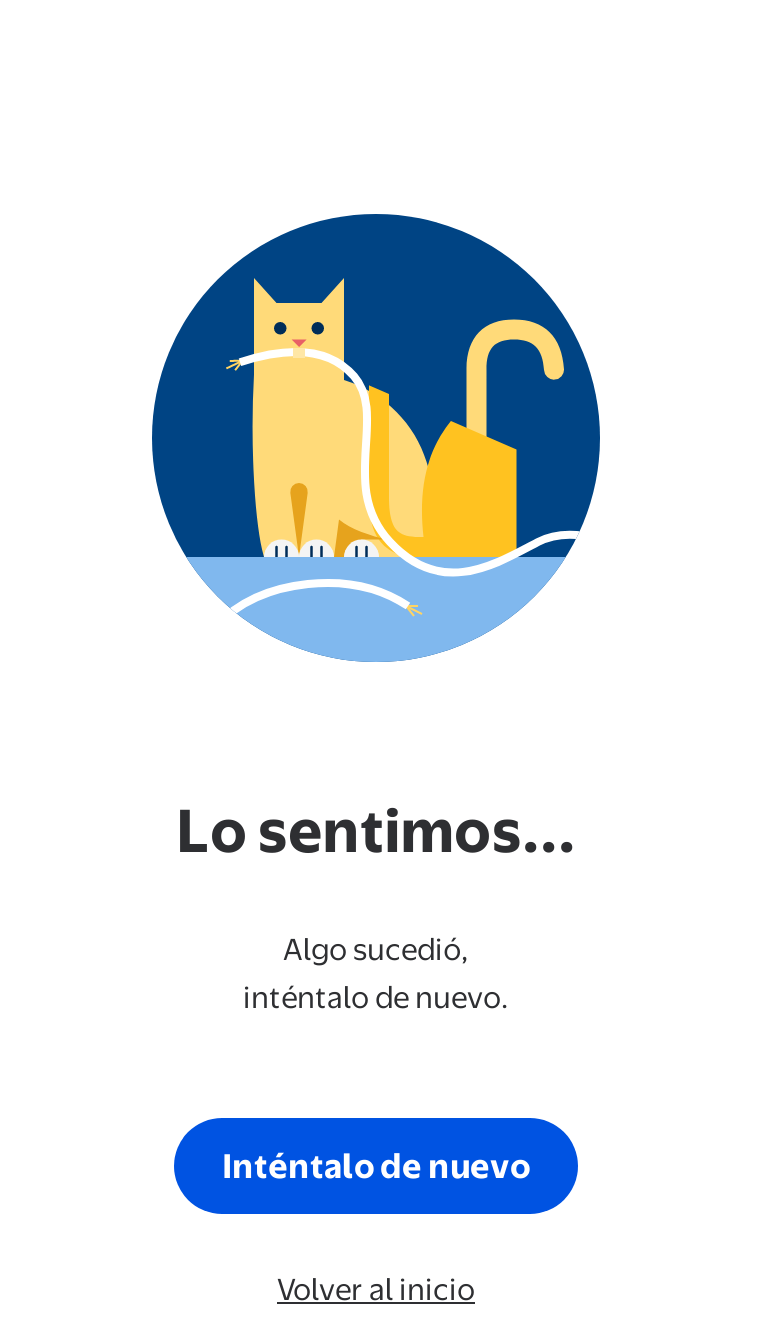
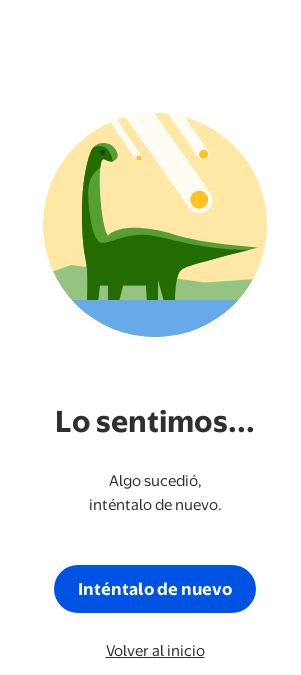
- [image]
+ [image]
